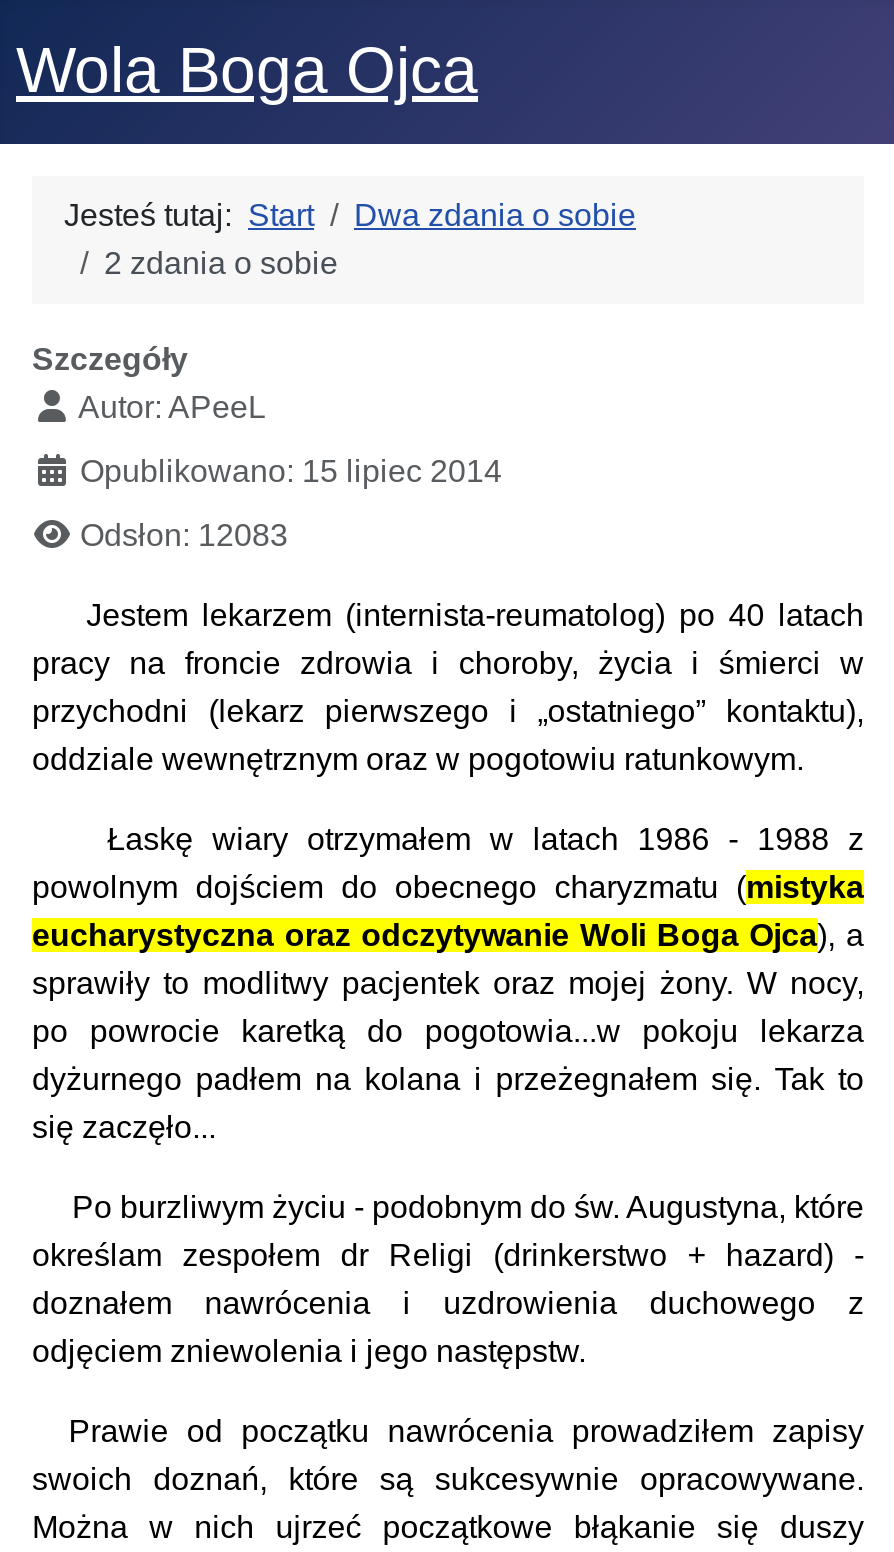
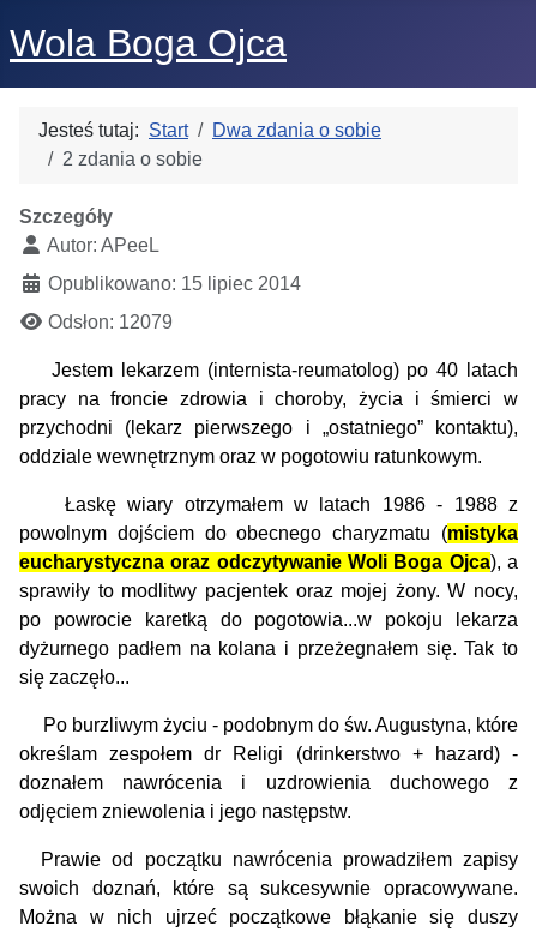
- Odsłon: 12083
+ Odsłon: 12079
